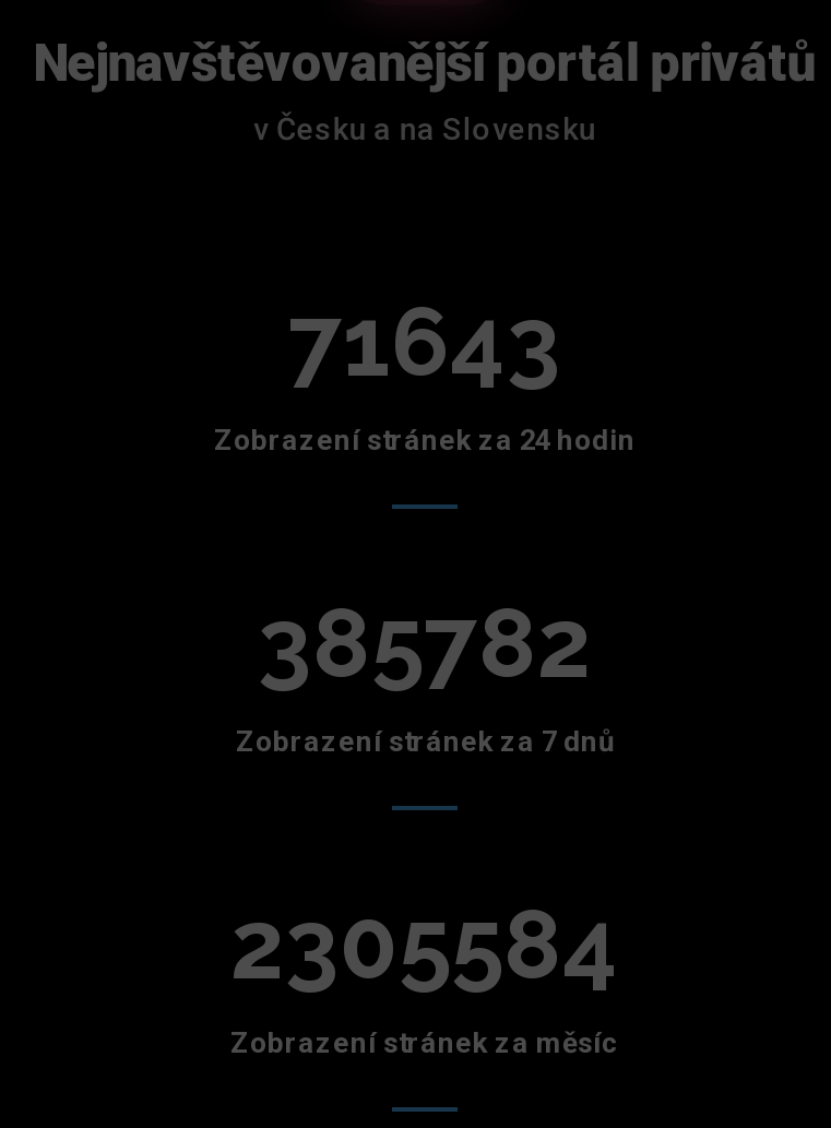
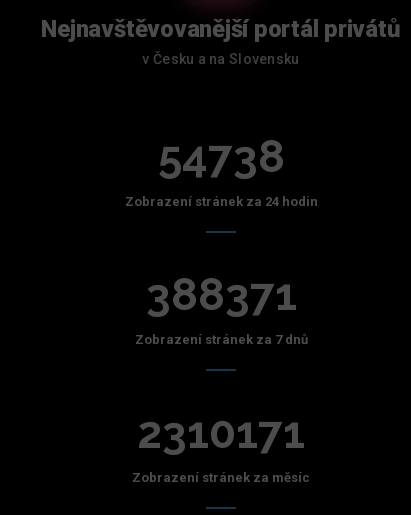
- 71643
+ 54738

- 385782
+ 388371

- 2305584
+ 2310171
